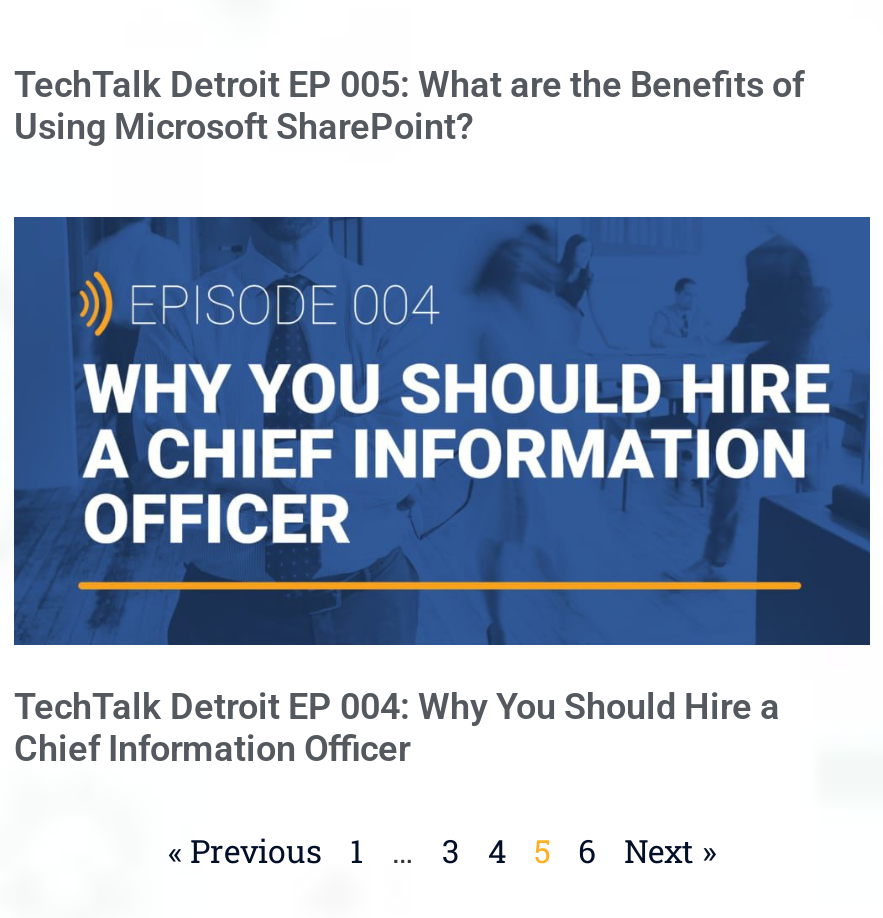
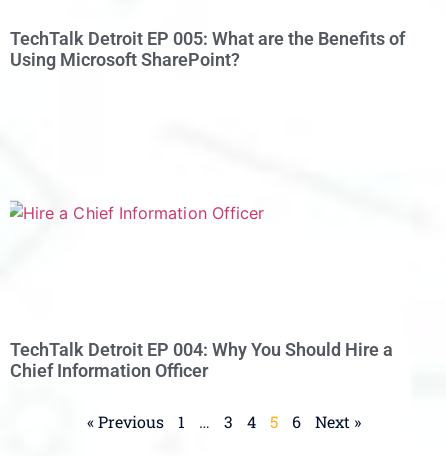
- [image]
